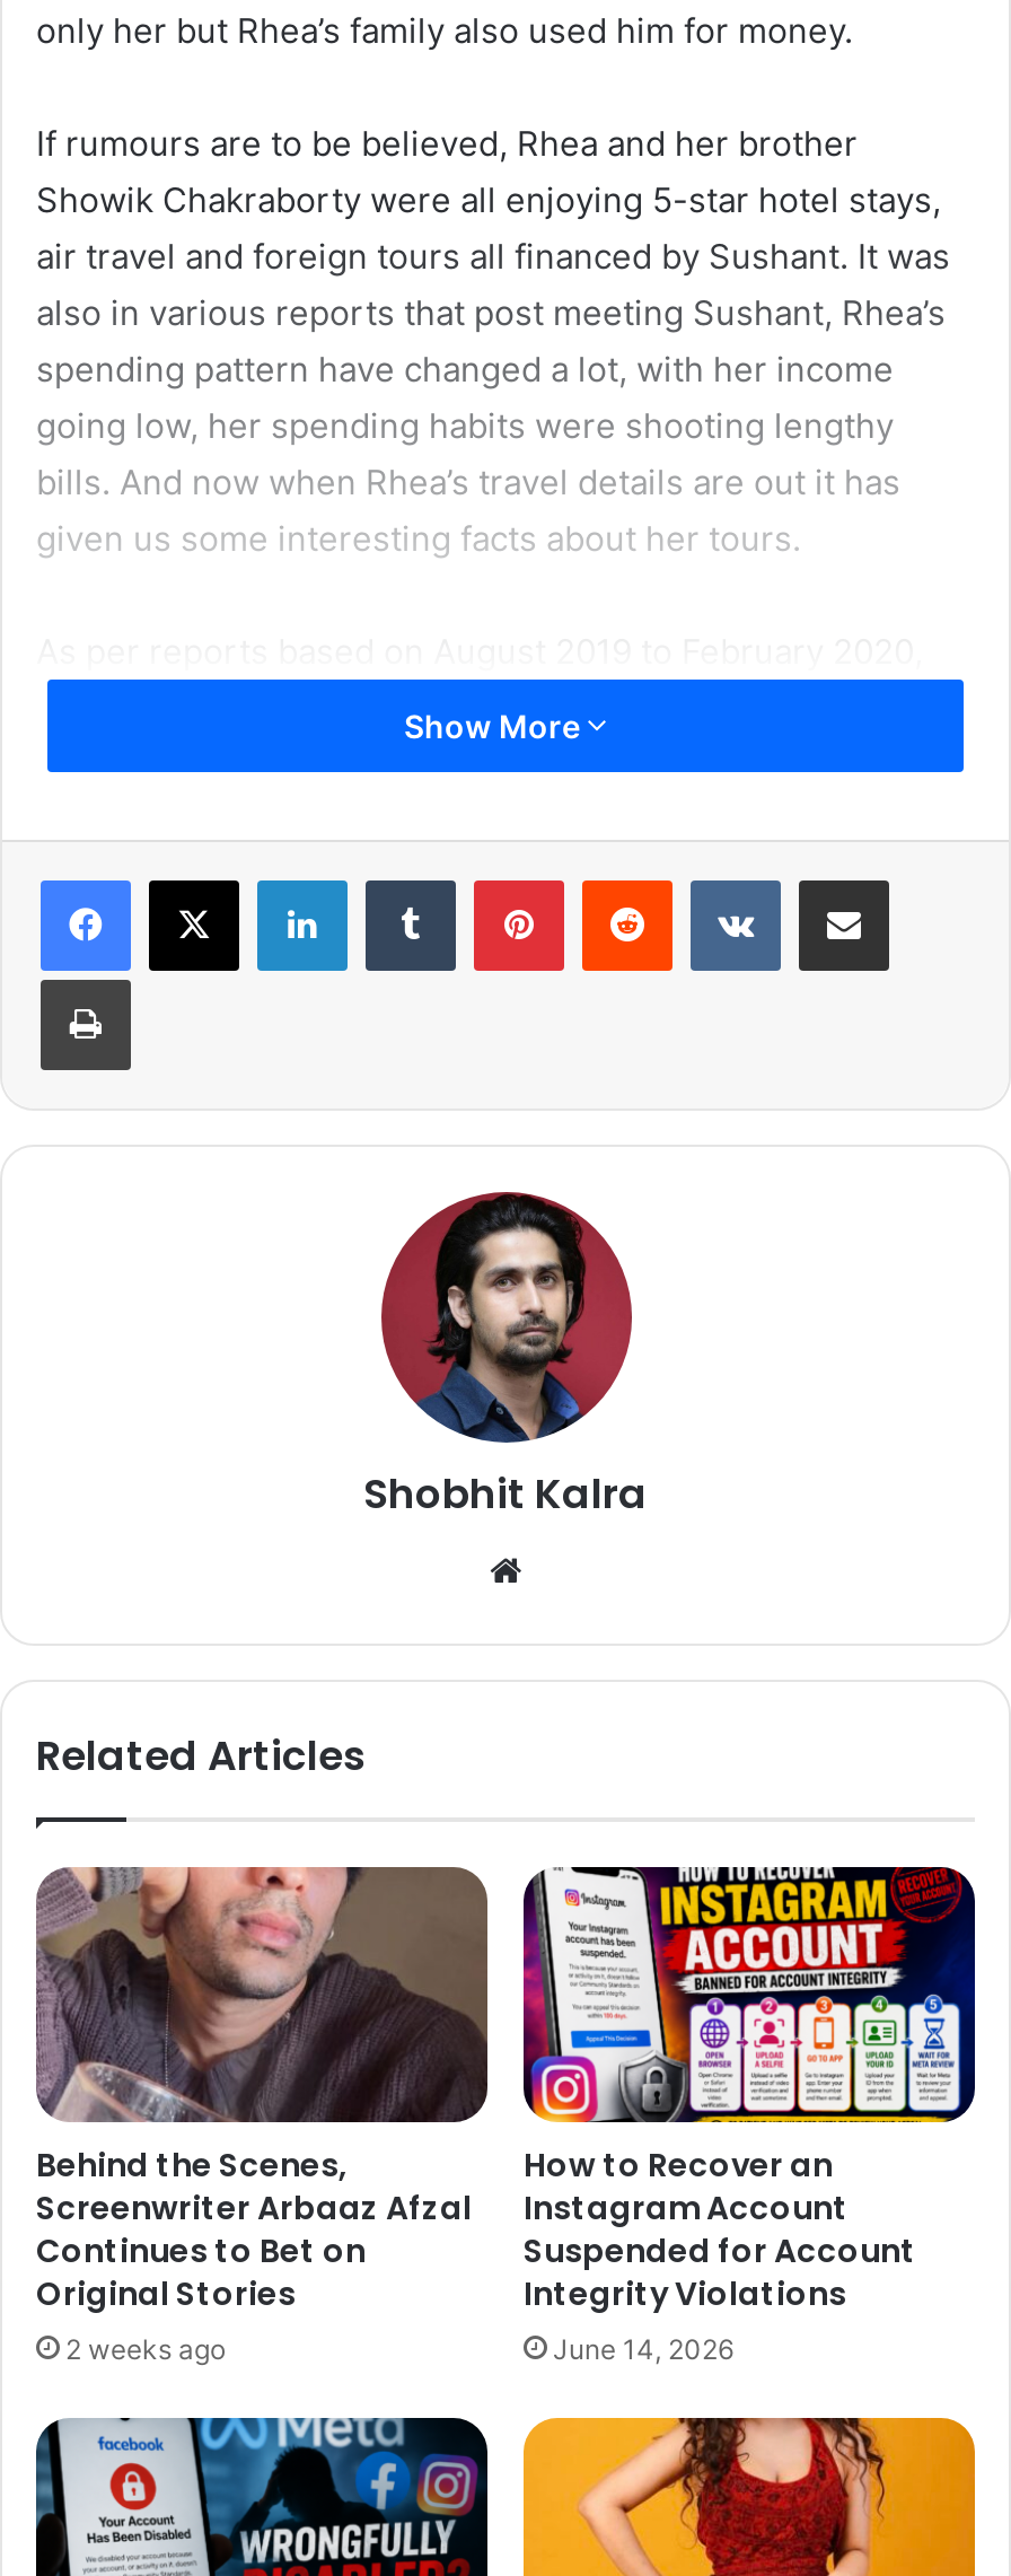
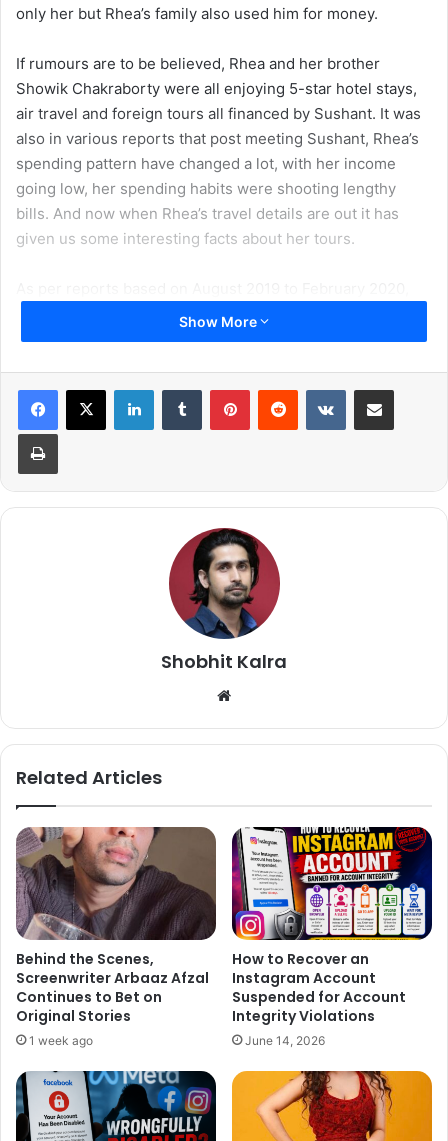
- 2 weeks ago
+ 1 week ago
